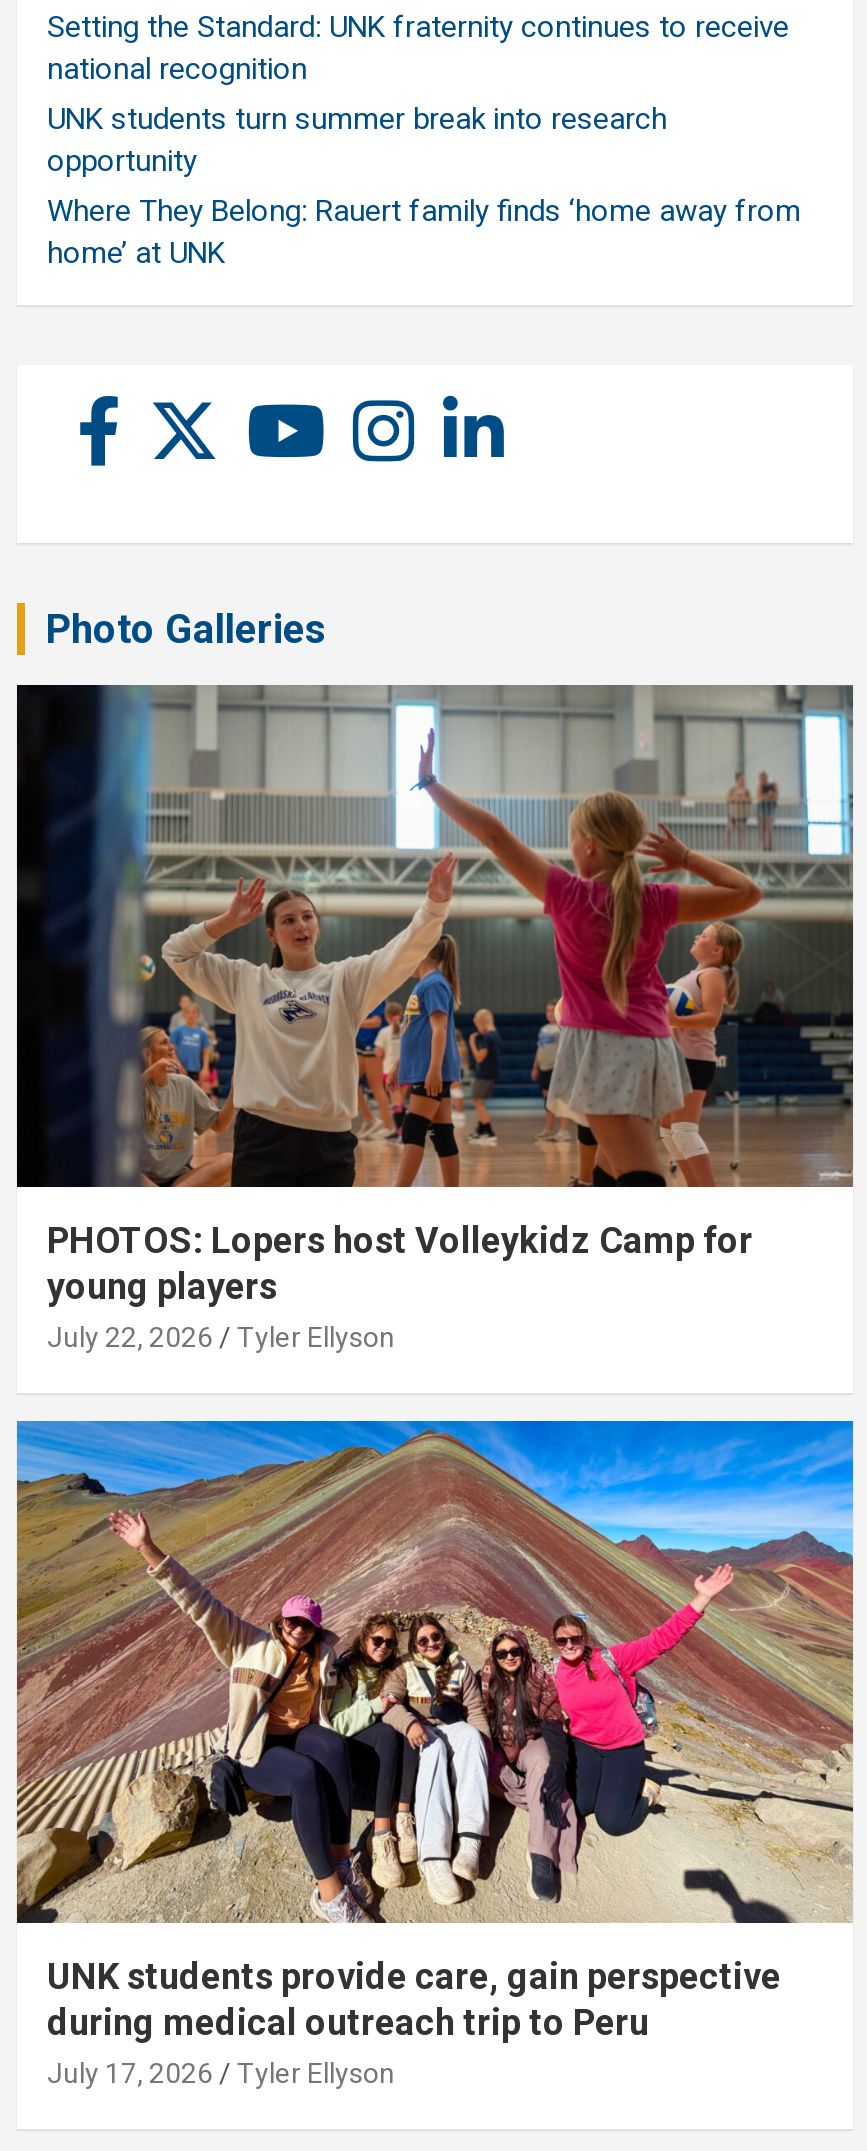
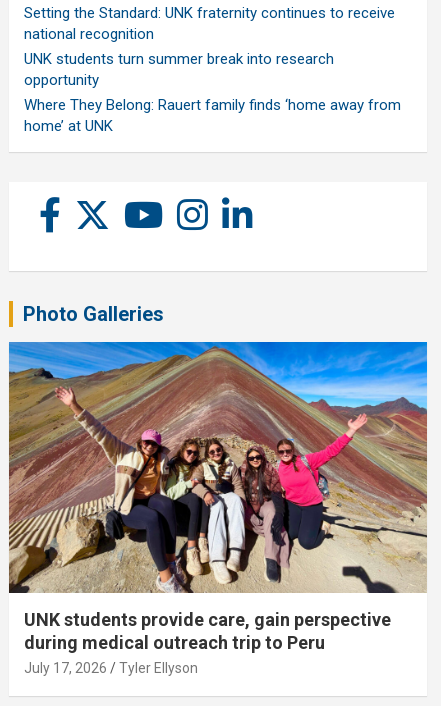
- [image]
- PHOTOS: Lopers host Volleykidz Camp for
- young players
- July 22, 2026
- Tyler Ellyson
